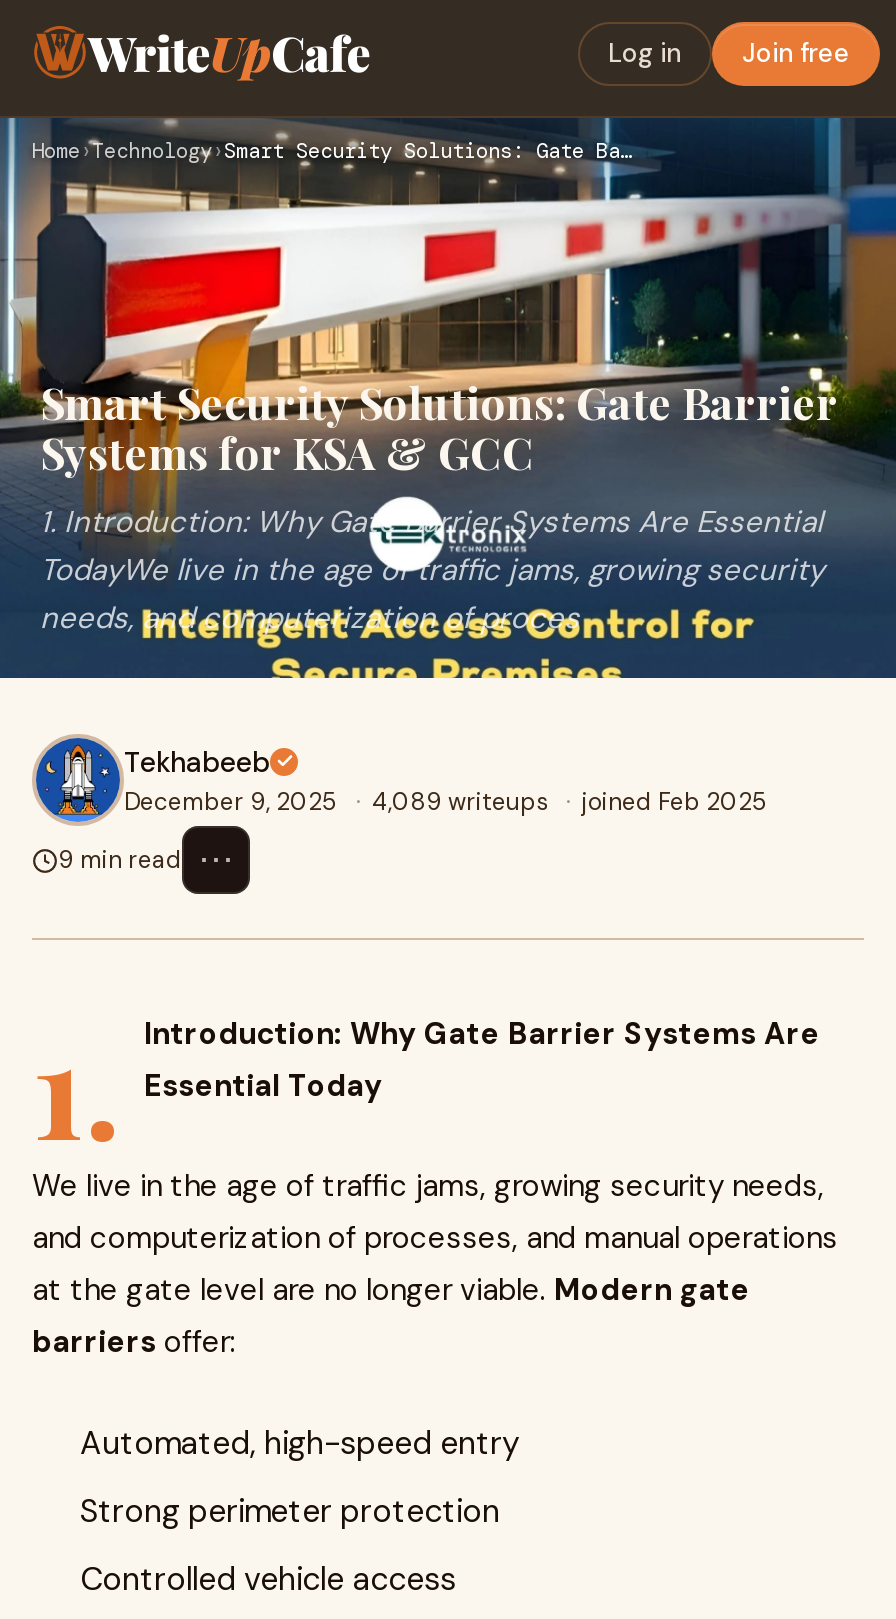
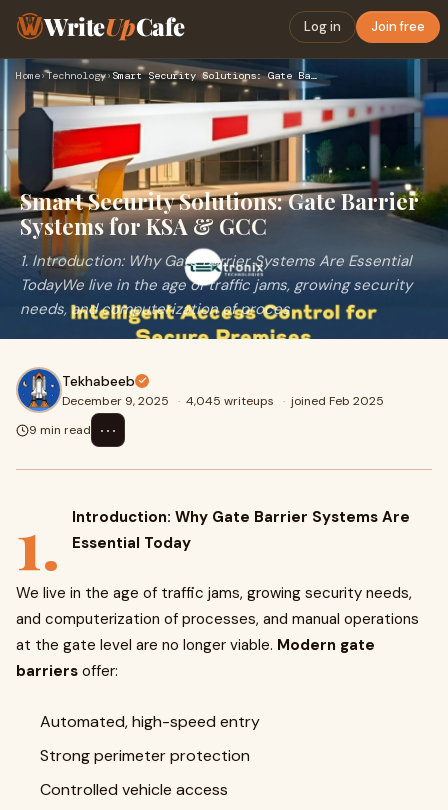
- December 9, 2025 4,089 writeups joined Feb 2025
+ December 9, 2025 4,045 writeups joined Feb 2025
